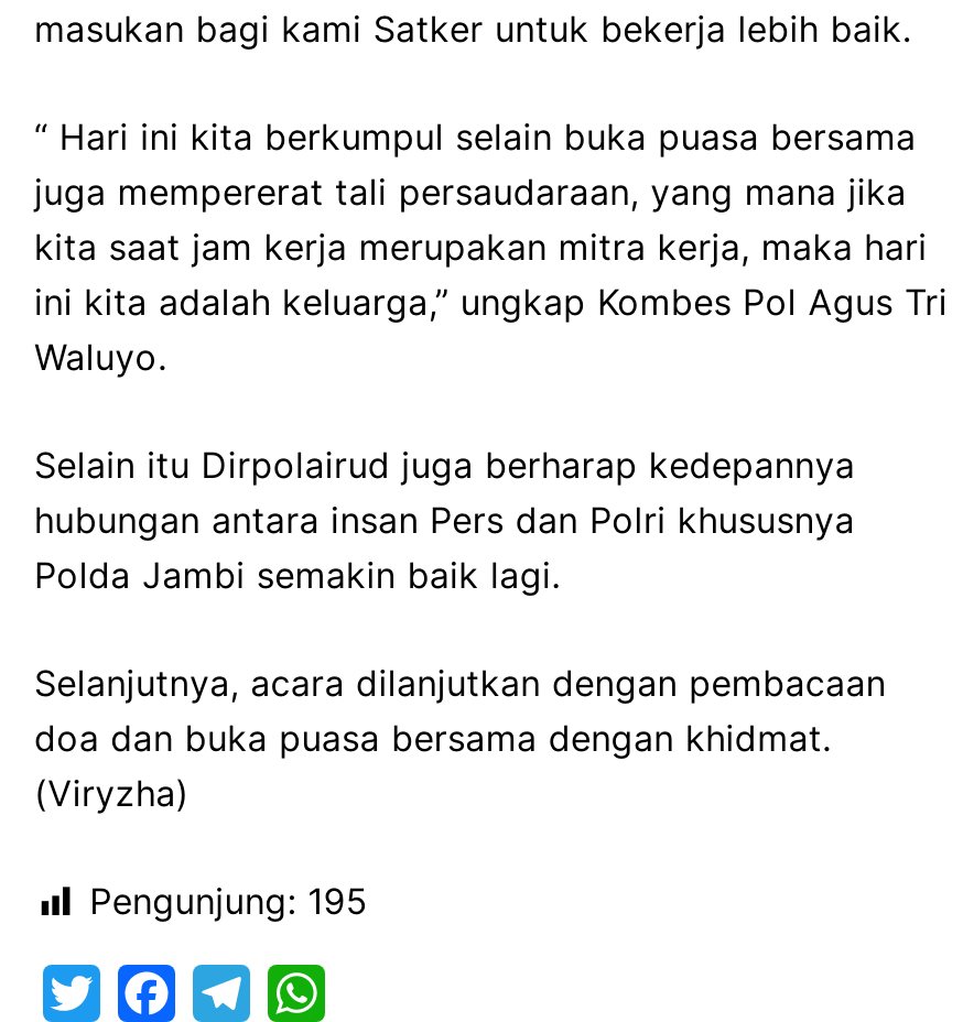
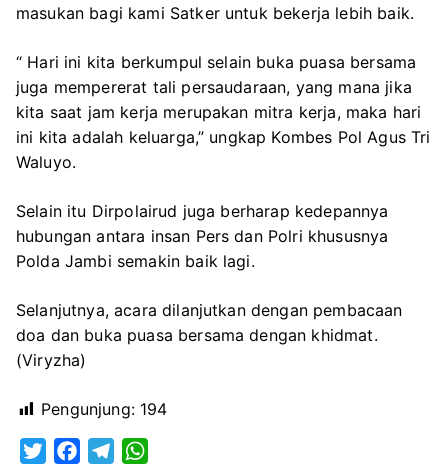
- Pengunjung: 195
+ Pengunjung: 194
